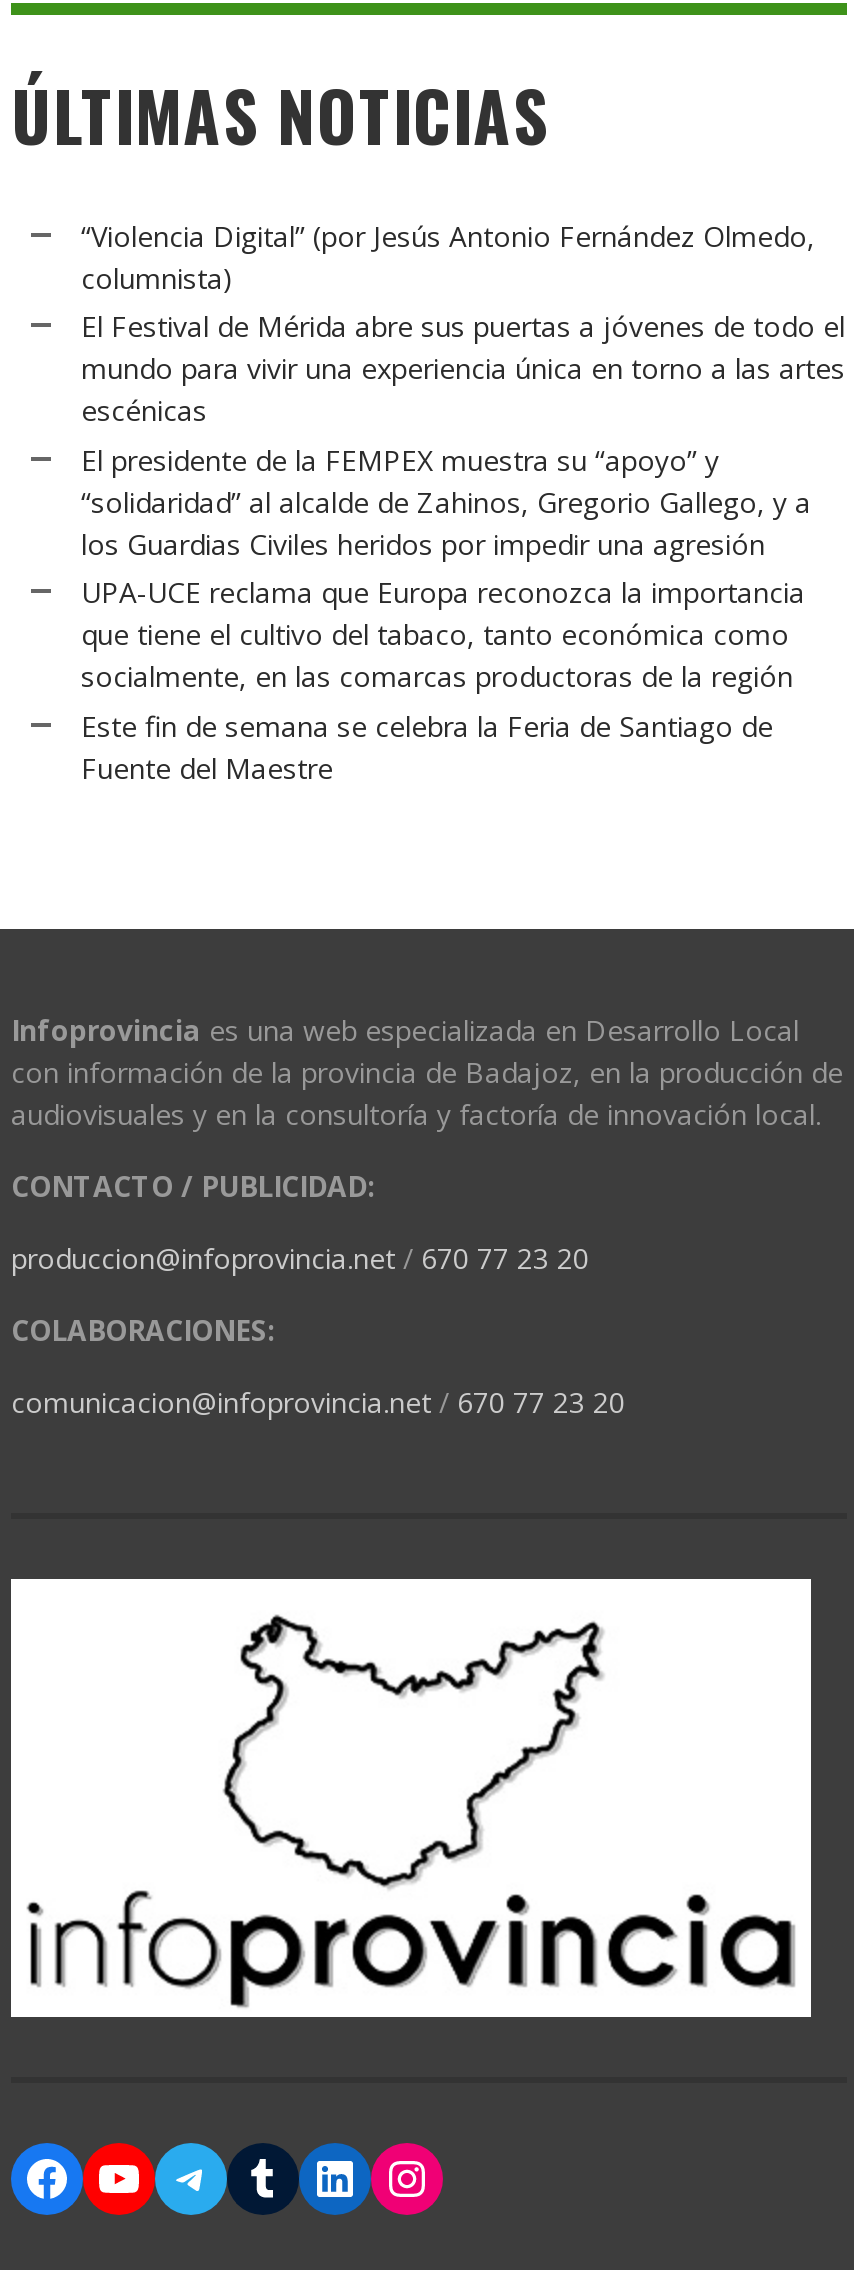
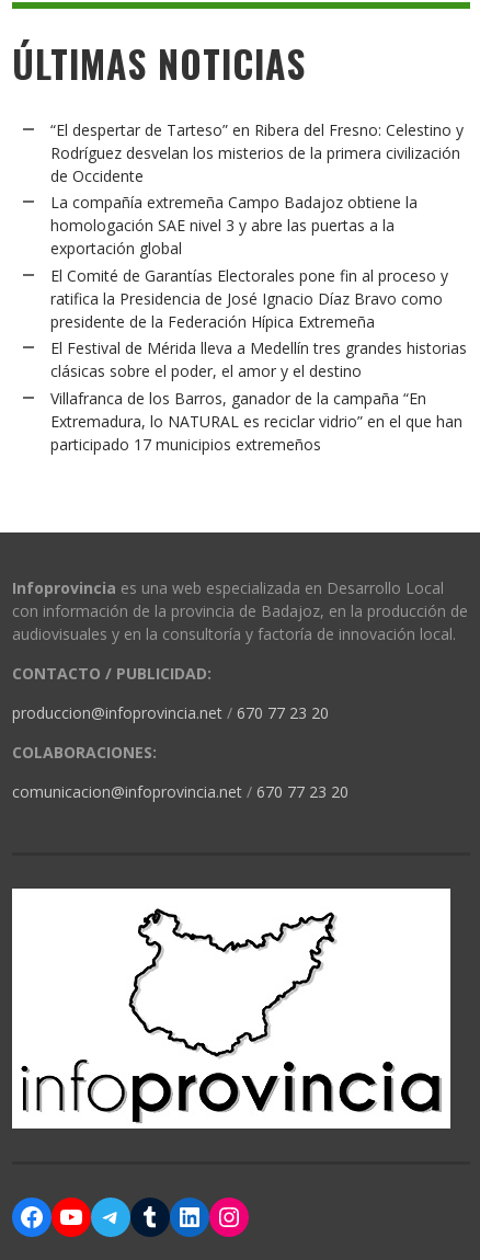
- “Violencia Digital” (por Jesús Antonio Fernández Olmedo,
- columnista)
- El Festival de Mérida abre sus puertas a jóvenes de todo el
- mundo para vivir una experiencia única en torno a las artes
- escénicas
- El presidente de la FEMPEX muestra su “apoyo” y
- “solidaridad” al alcalde de Zahinos, Gregorio Gallego, y a
- los Guardias Civiles heridos por impedir una agresión
- UPA-UCE reclama que Europa reconozca la importancia
- que tiene el cultivo del tabaco, tanto económica como
- socialmente, en las comarcas productoras de la región
- Este fin de semana se celebra la Feria de Santiago de
- Fuente del Maestre
+ “El despertar de Tarteso” en Ribera del Fresno: Celestino y
+ Rodríguez desvelan los misterios de la primera civilización
+ de Occidente
+ La compañía extremeña Campo Badajoz obtiene la
+ homologación SAE nivel 3 y abre las puertas a la
+ exportación global
+ El Comité de Garantías Electorales pone fin al proceso y
+ ratifica la Presidencia de José Ignacio Díaz Bravo como
+ presidente de la Federación Hípica Extremeña
+ El Festival de Mérida lleva a Medellín tres grandes historias
+ clásicas sobre el poder, el amor y el destino
+ Villafranca de los Barros, ganador de la campaña “En
+ Extremadura, lo NATURAL es reciclar vidrio” en el que han
+ participado 17 municipios extremeños
